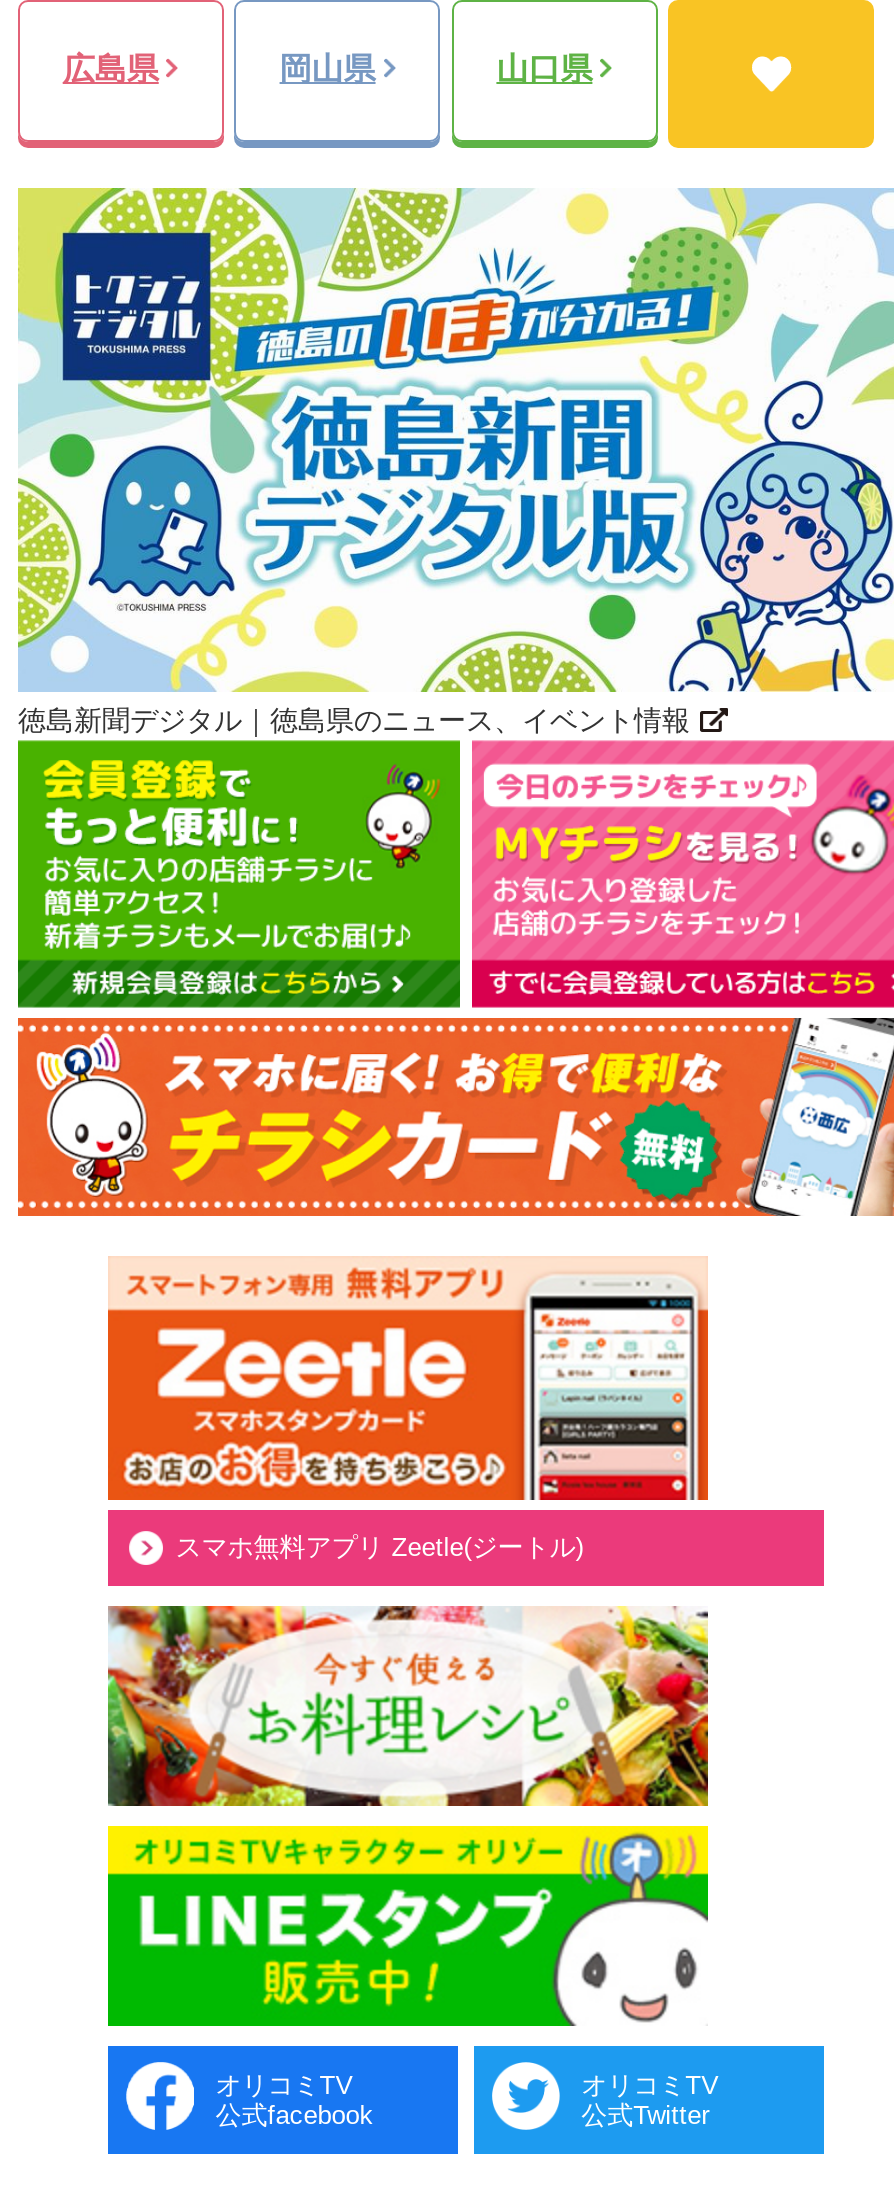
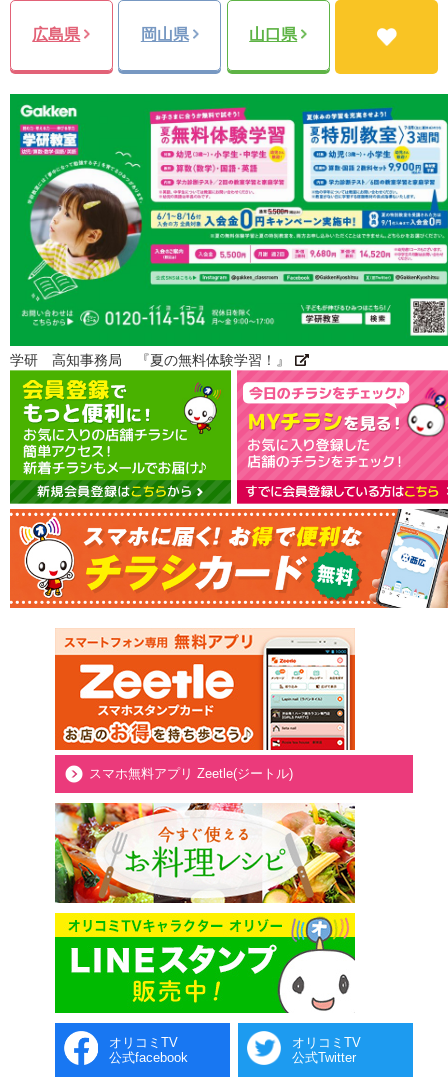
- [image]
- 徳島新聞デジタル｜徳島県のニュース、イベント情報
+ [image]
+ 学研 高知事務局 『夏の無料体験学習！』
